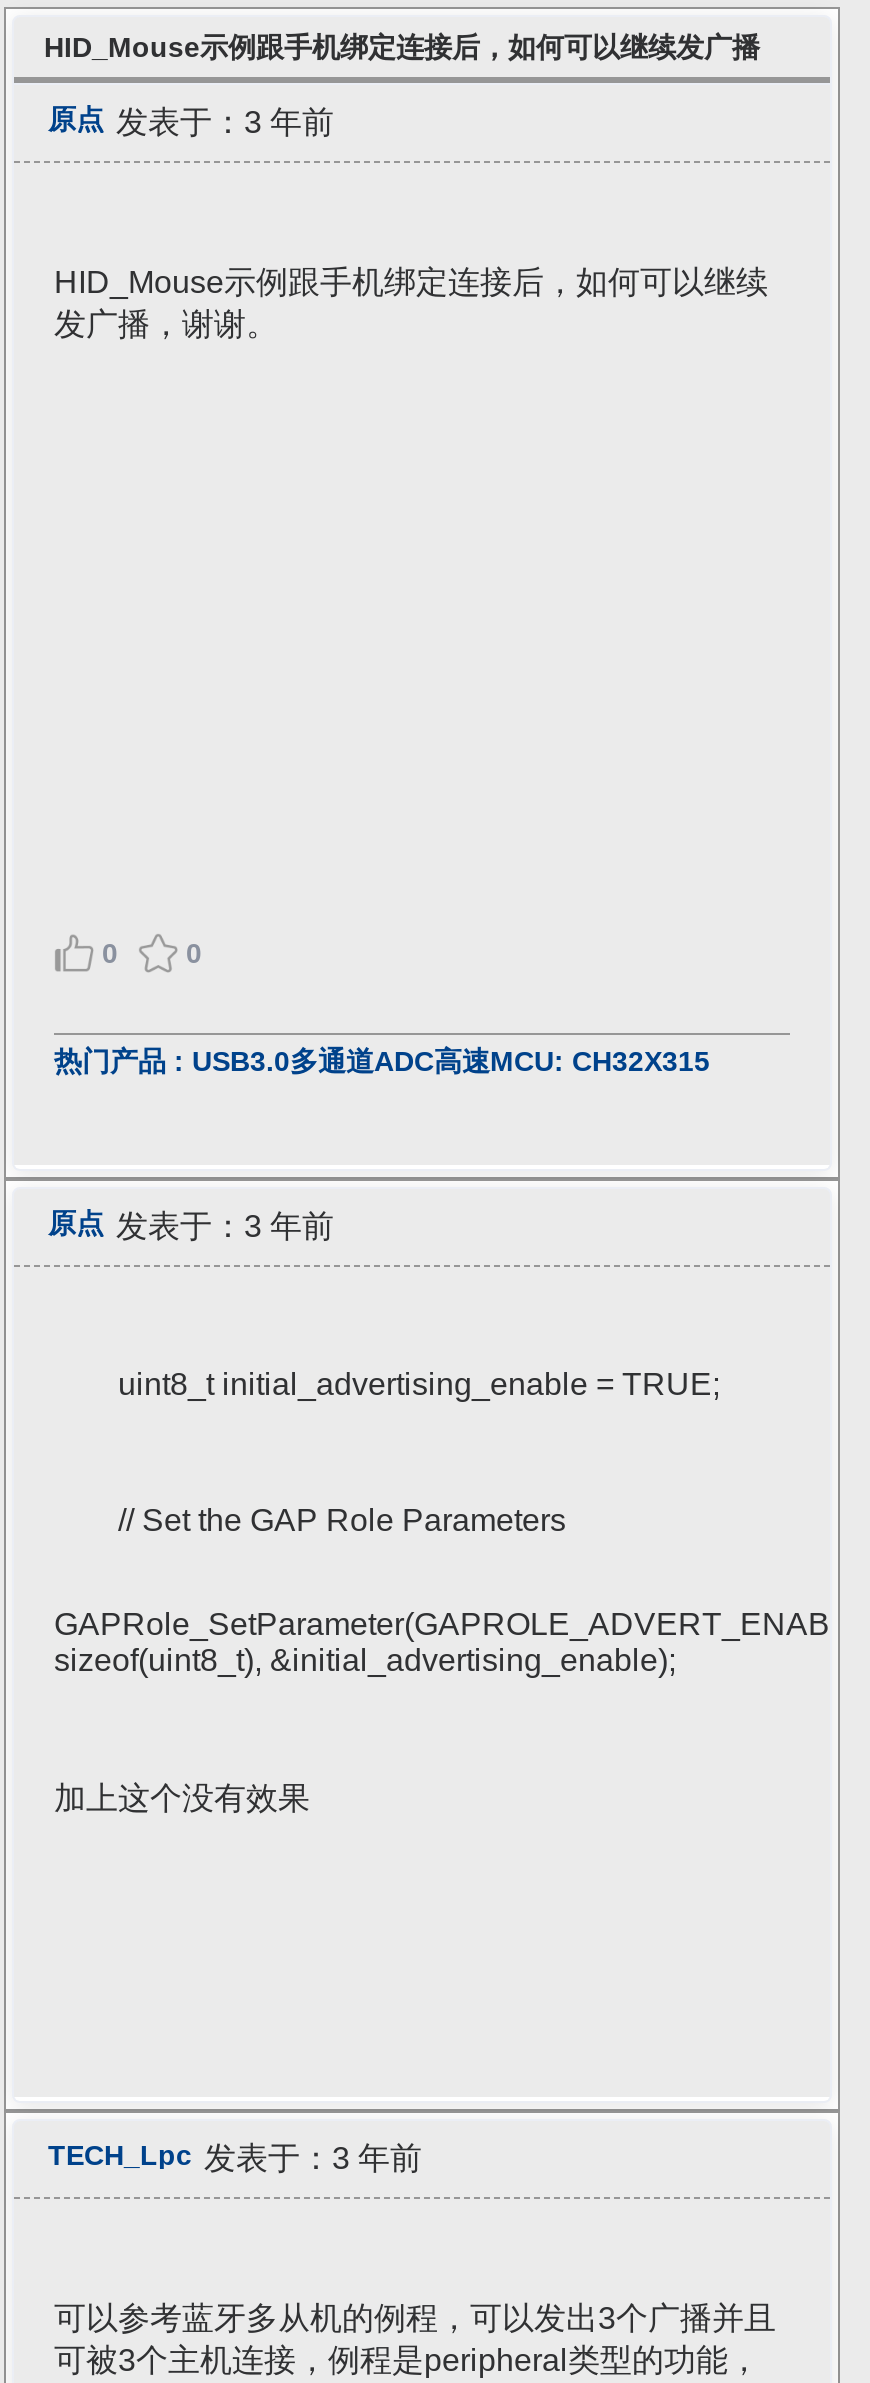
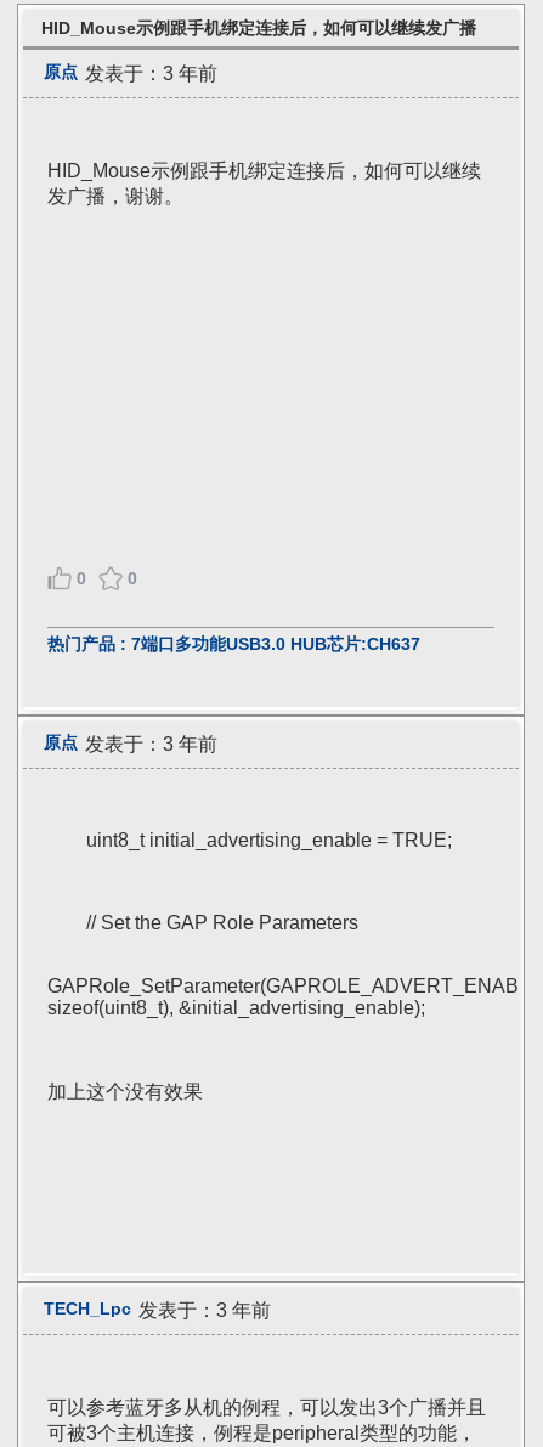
- 热门产品 : USB3.0多通道ADC高速MCU: CH32X315
+ 热门产品 : 7端口多功能USB3.0 HUB芯片:CH637
